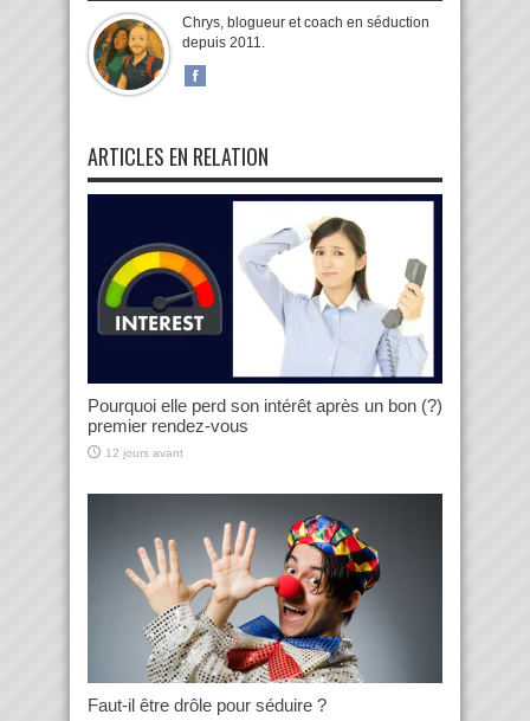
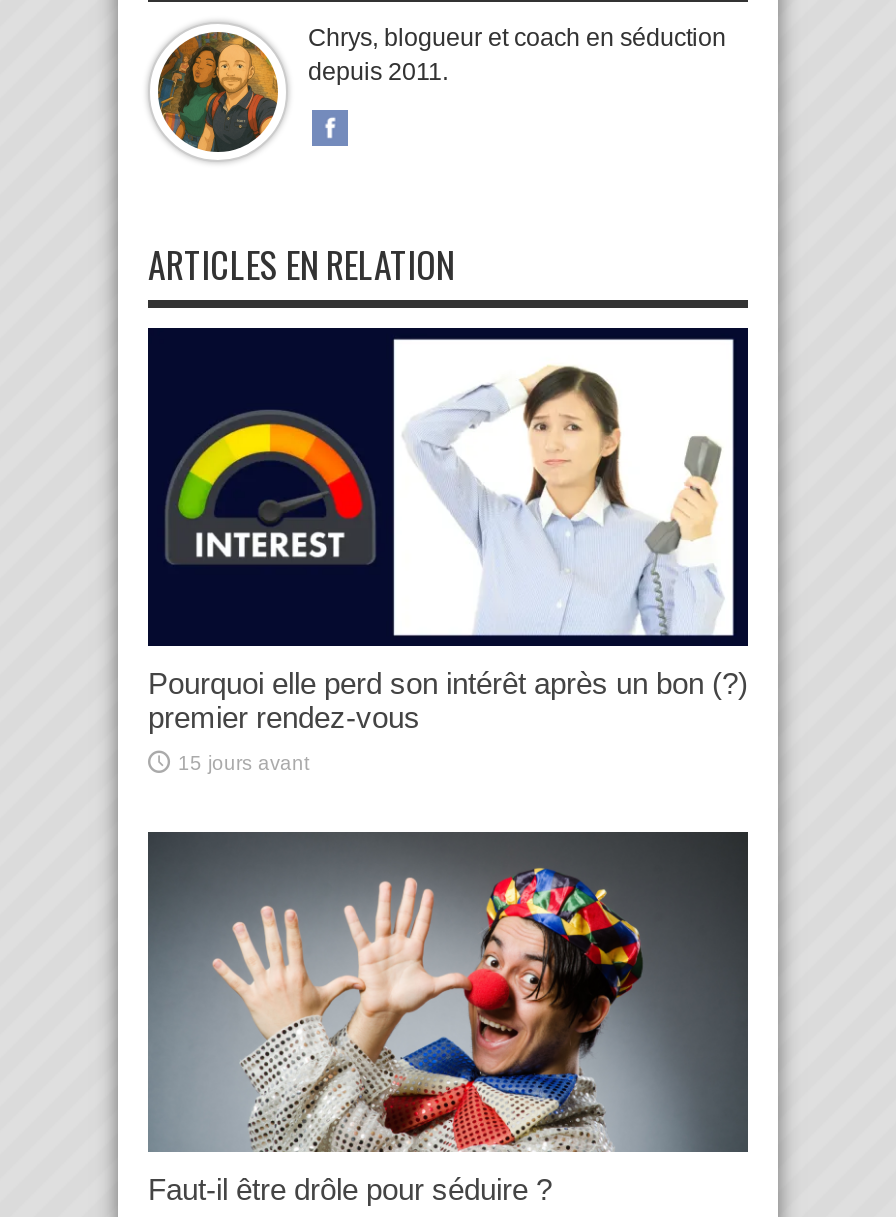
- 12 jours avant
+ 15 jours avant
